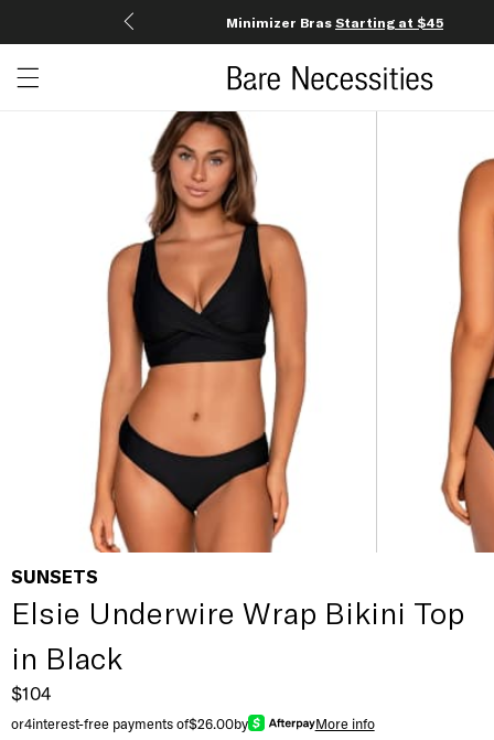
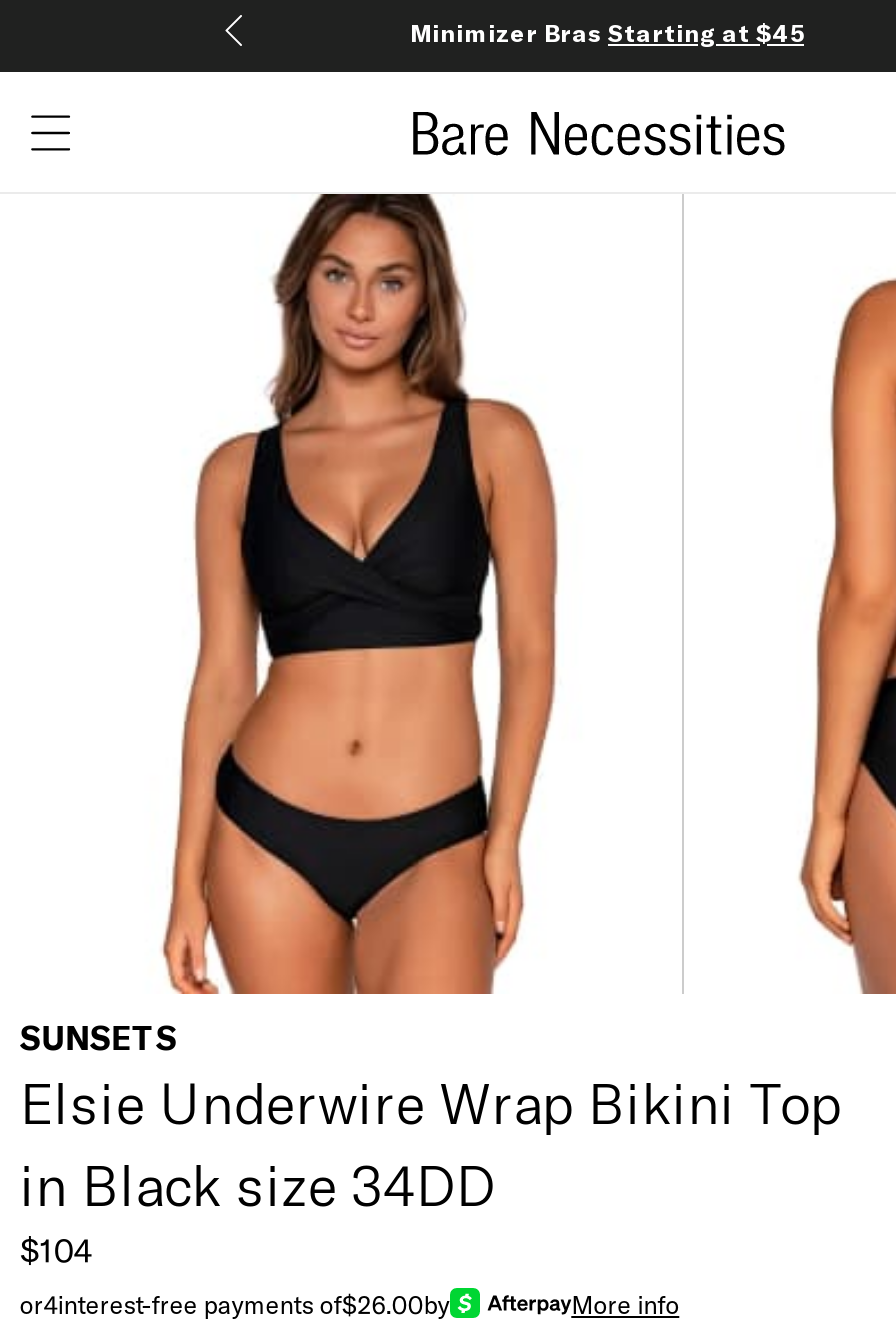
- in Black
+ in Black size 34DD
